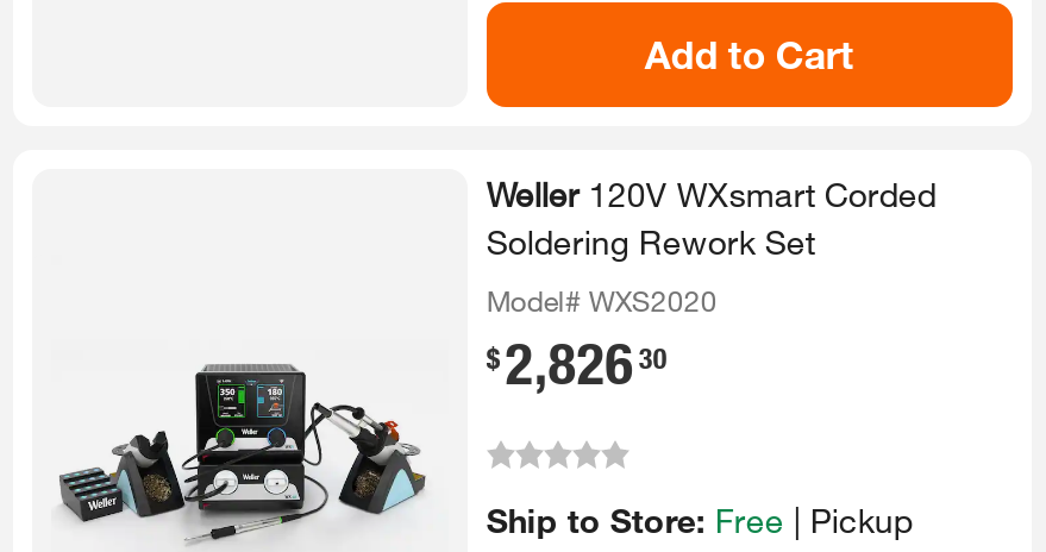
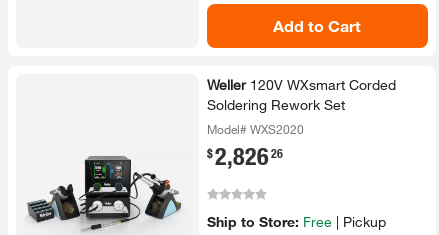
- 30
+ 26
